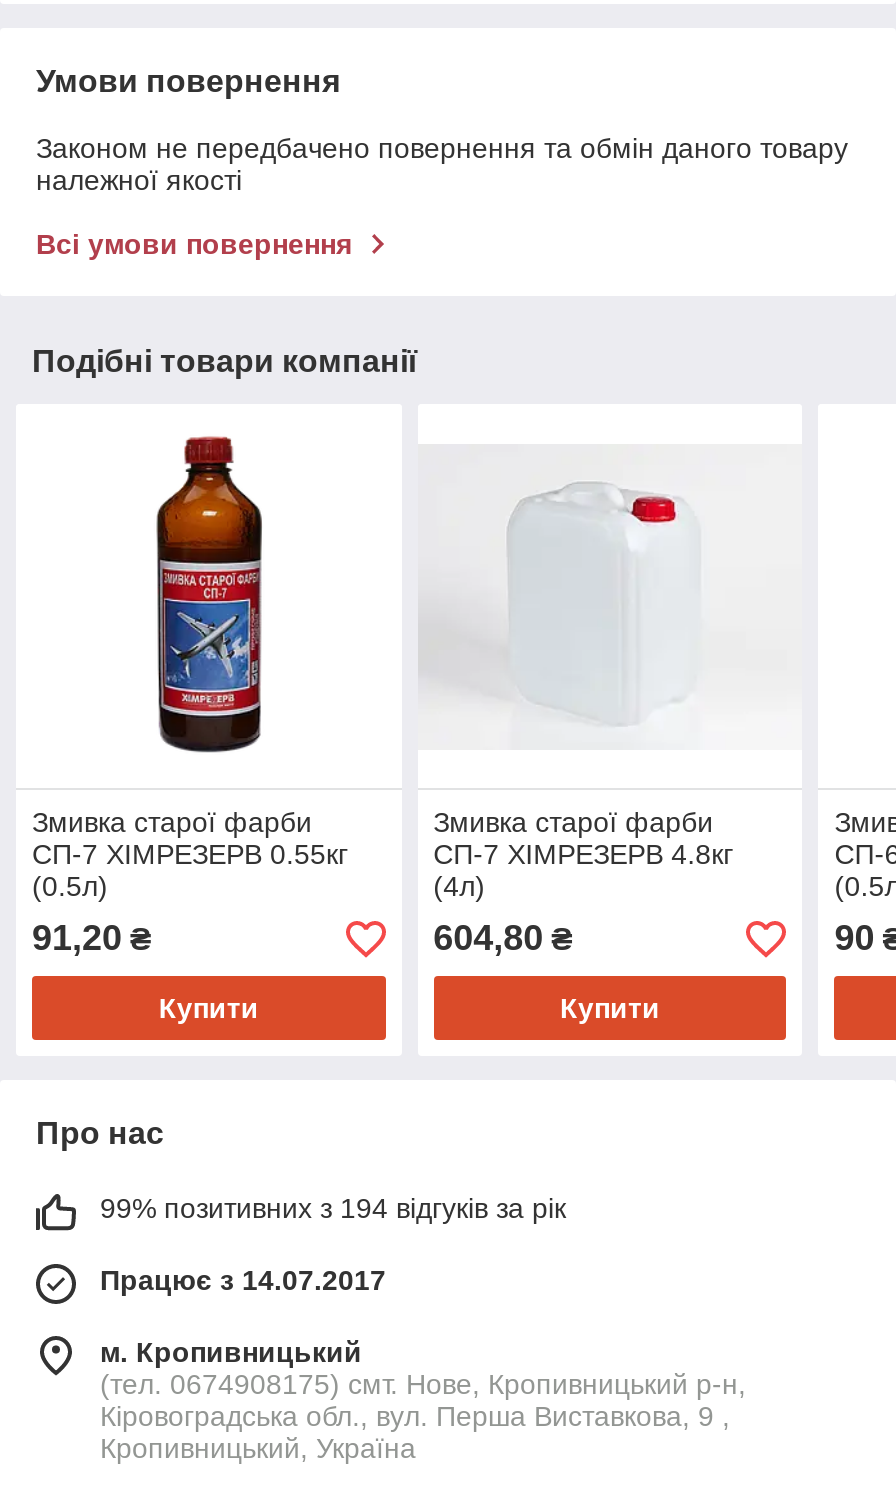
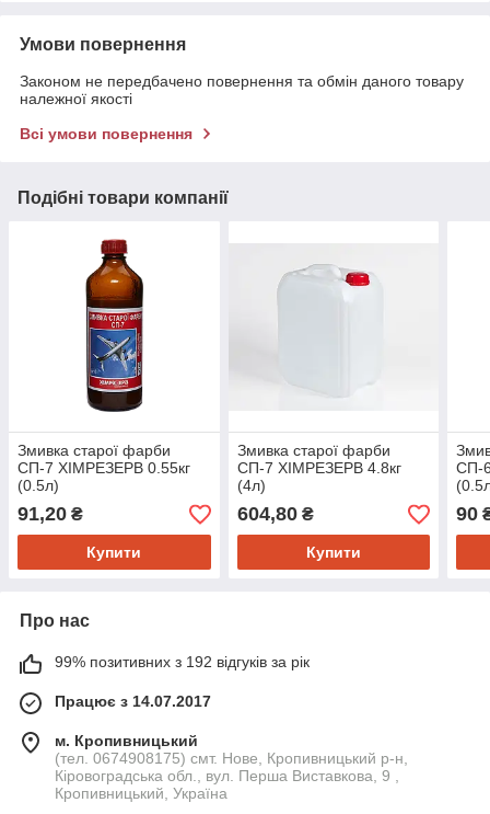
- 99% позитивних з 194 відгуків за рік
+ 99% позитивних з 192 відгуків за рік
